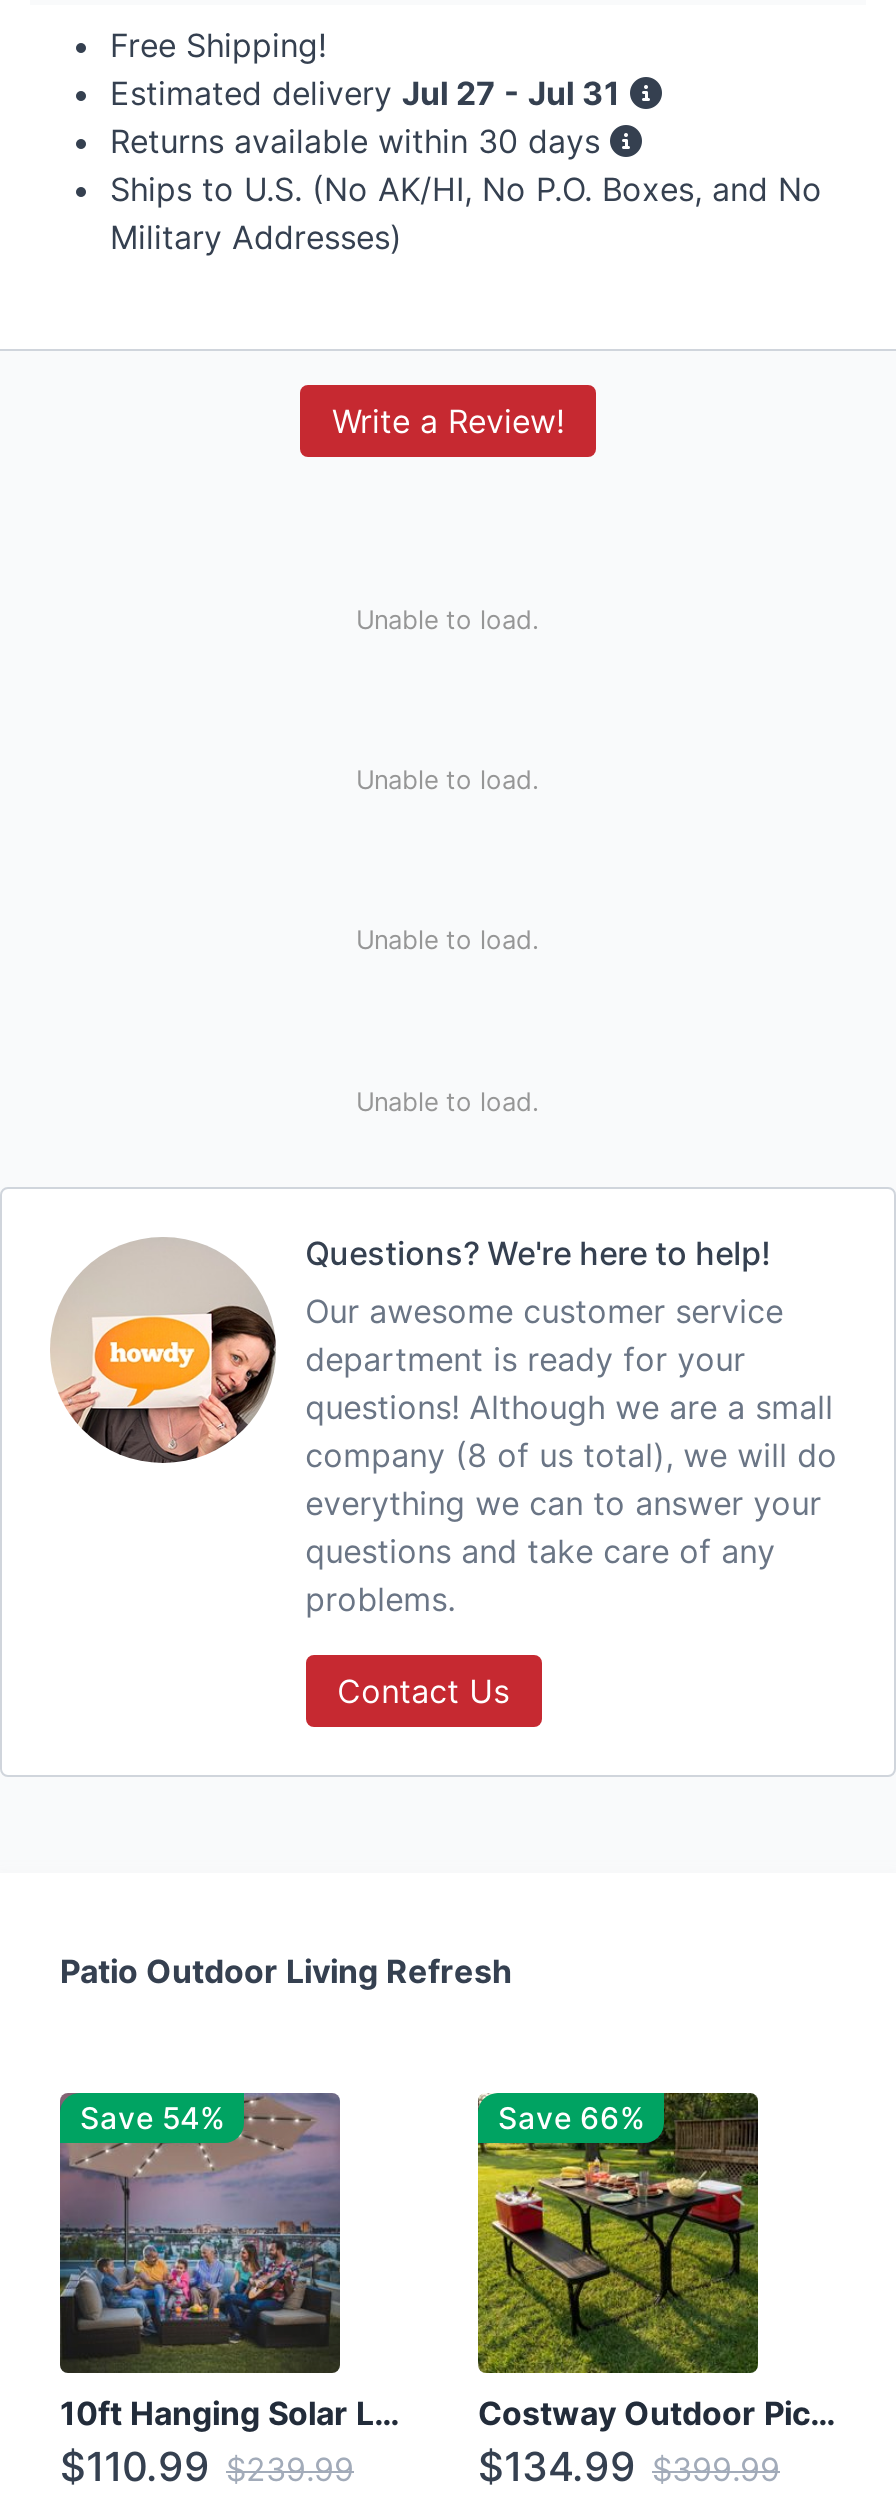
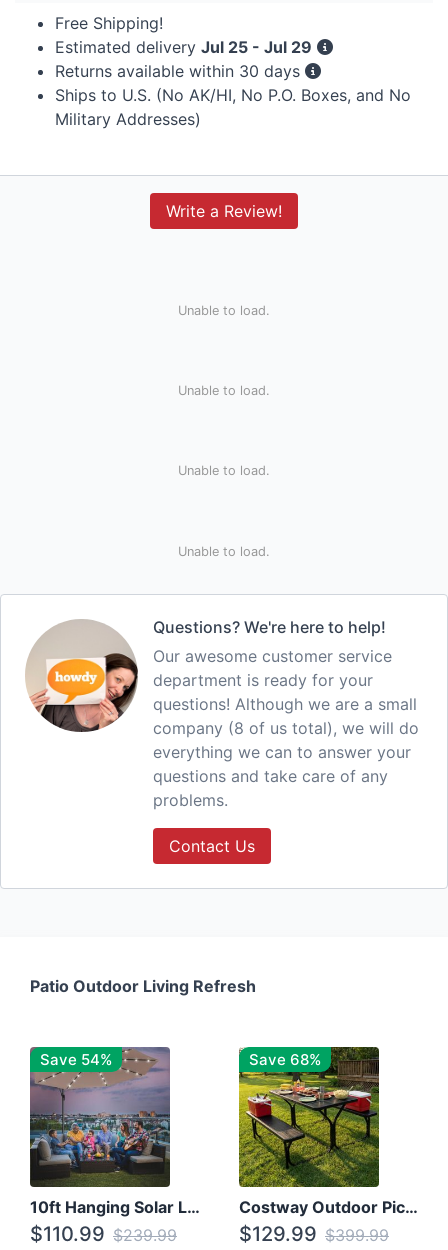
- Estimated delivery Jul 27 - Jul 31
+ Estimated delivery Jul 25 - Jul 29

- Save 66%
+ Save 68%

- $134.99 $399.99
+ $129.99 $399.99
